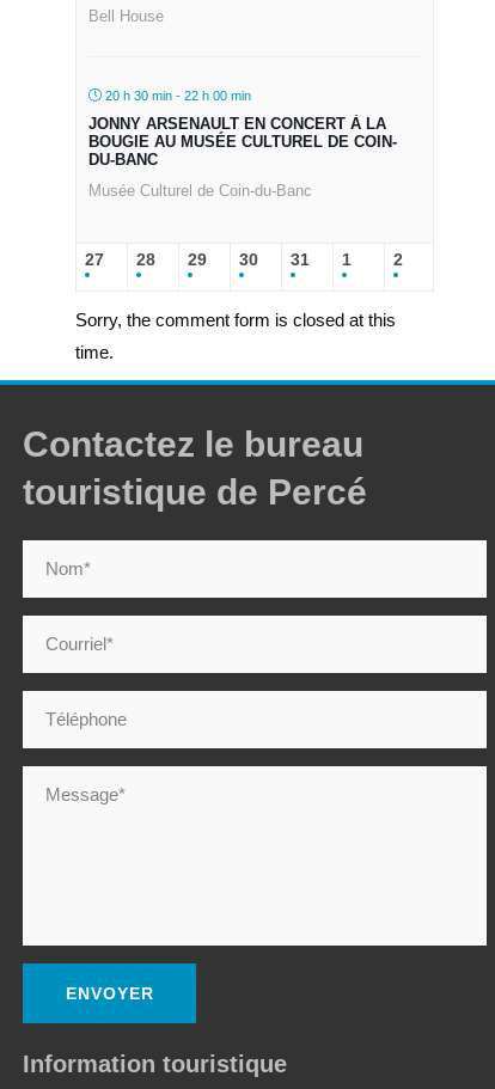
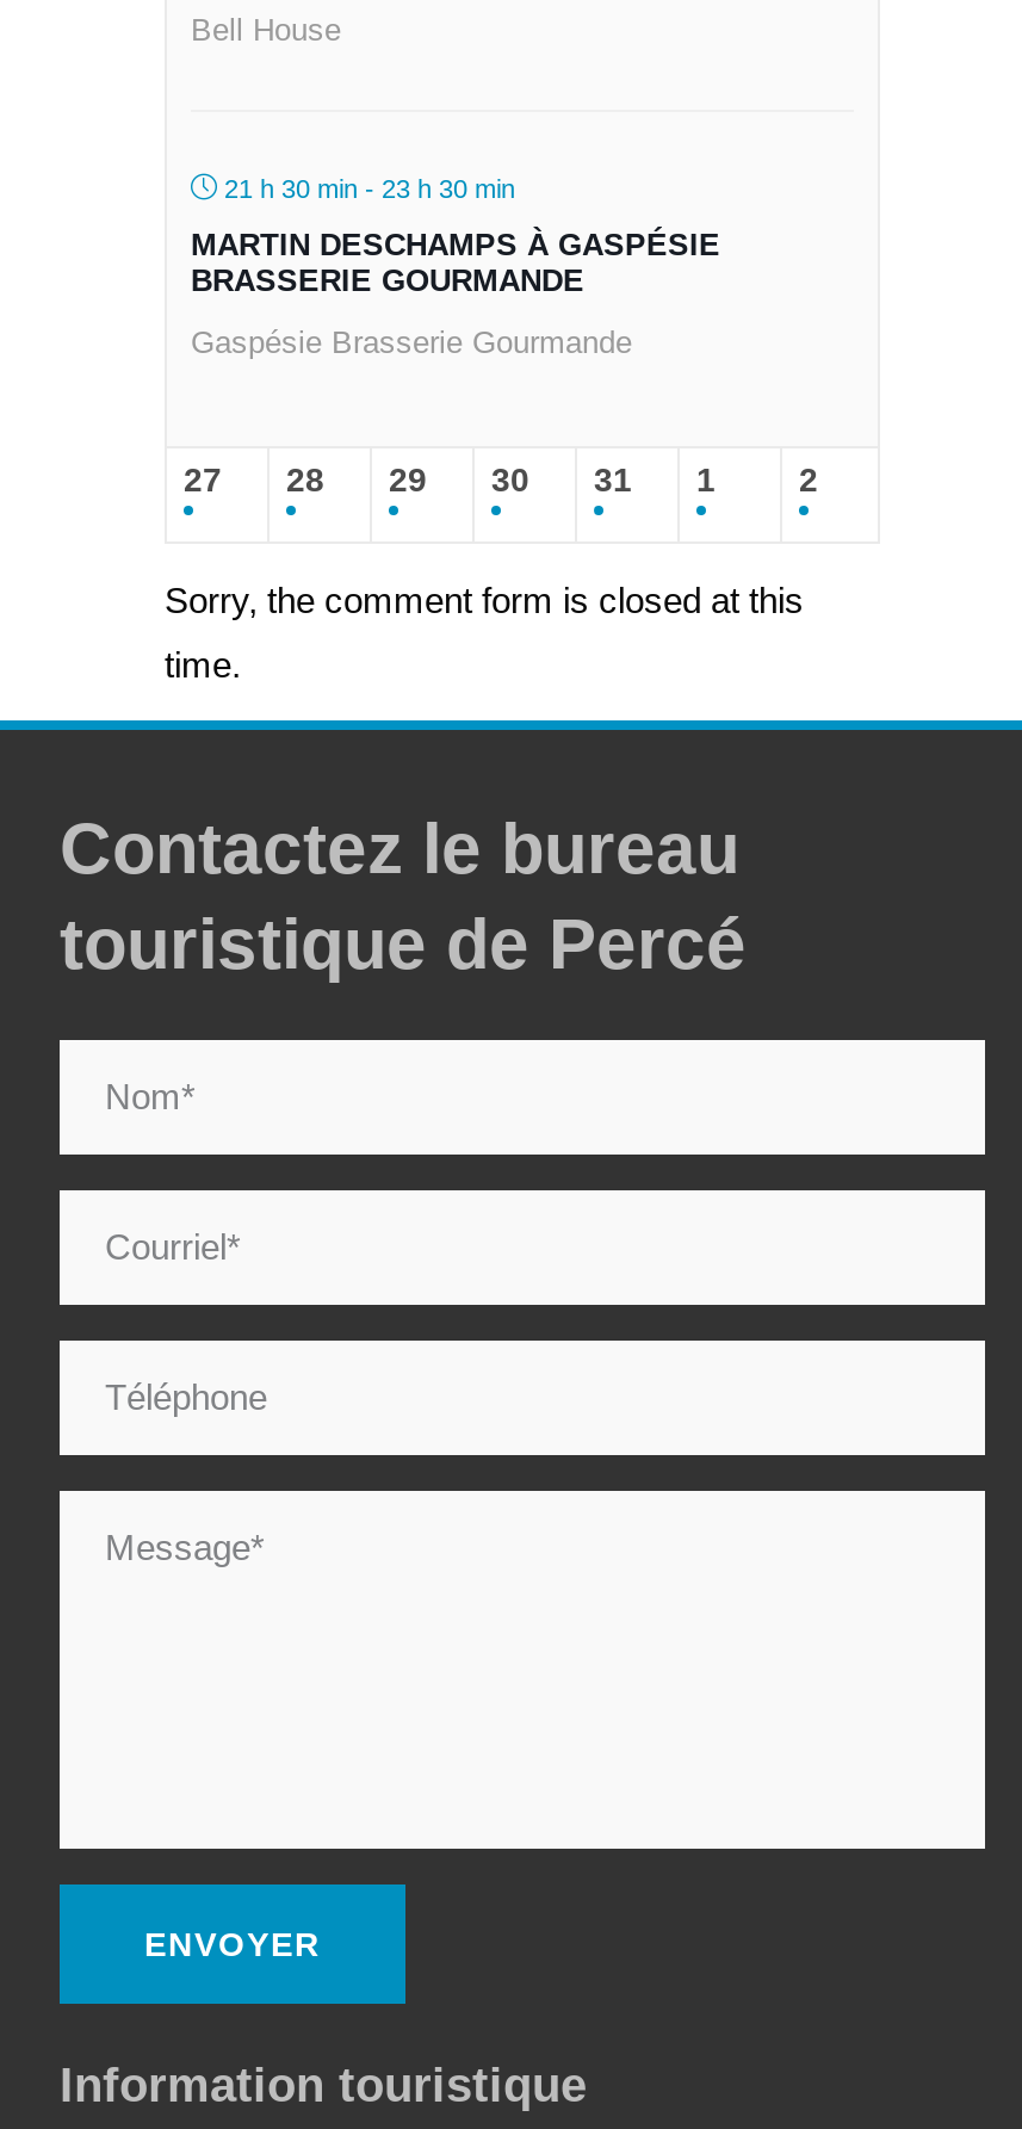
- 20 h 30 min - 22 h 00 min
+ 21 h 30 min - 23 h 30 min

- JONNY ARSENAULT EN CONCERT À LA
- BOUGIE AU MUSÉE CULTUREL DE COIN-
- DU-BANC
+ MARTIN DESCHAMPS À GASPÉSIE
+ BRASSERIE GOURMANDE

- Musée Culturel de Coin-du-Banc
+ Gaspésie Brasserie Gourmande
